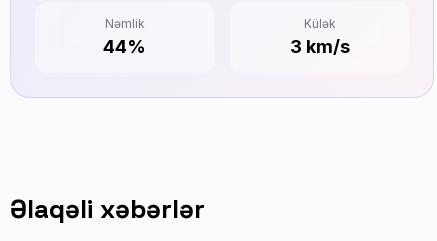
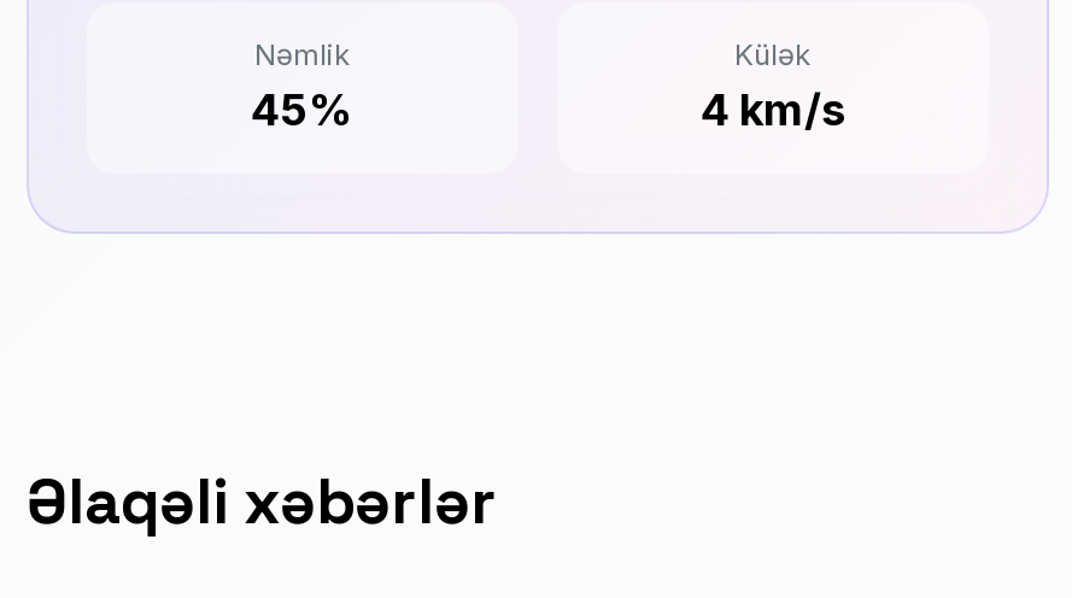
- 44%
+ 45%

- 3 km/s
+ 4 km/s
